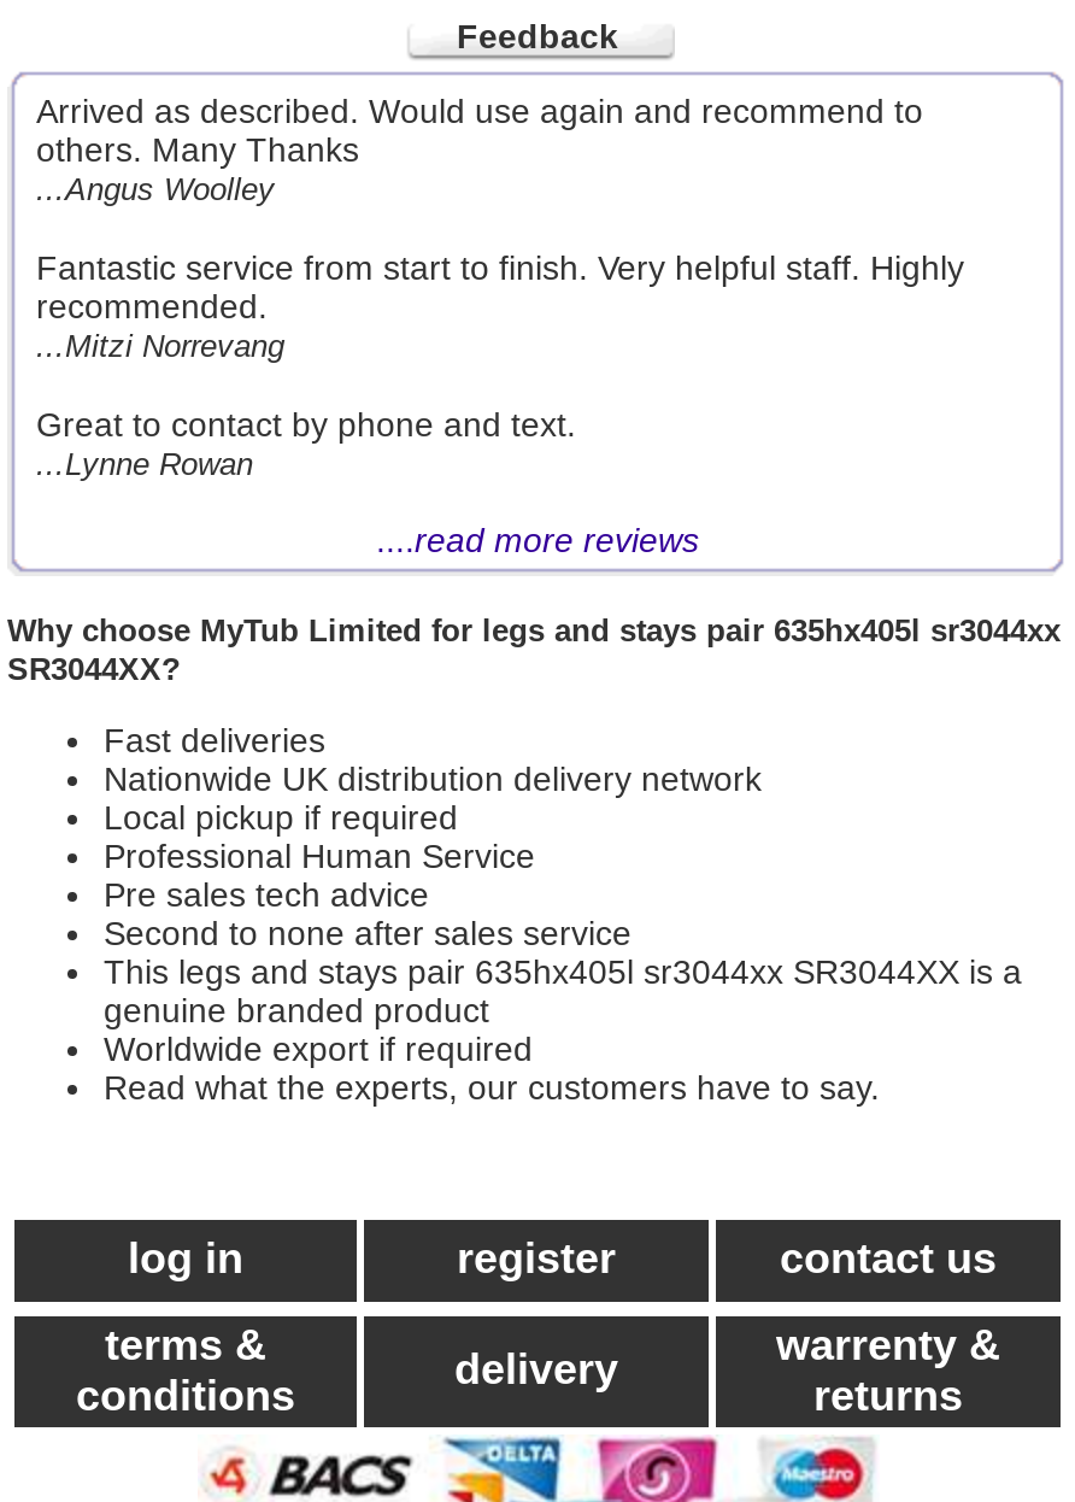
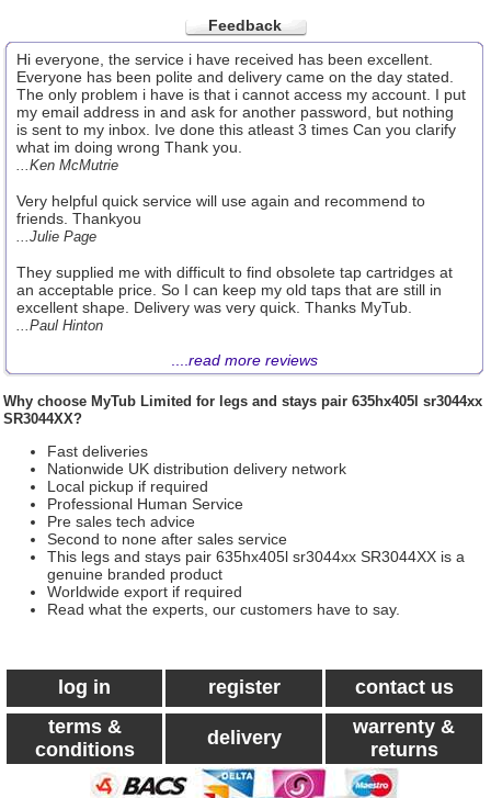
- Arrived as described. Would use again and recommend to
- others. Many Thanks
- ...Angus Woolley
+ Hi everyone, the service i have received has been excellent.
+ Everyone has been polite and delivery came on the day stated.
+ The only problem i have is that i cannot access my account. I put
+ my email address in and ask for another password, but nothing
+ is sent to my inbox. Ive done this atleast 3 times Can you clarify
+ what im doing wrong Thank you.
+ ...Ken McMutrie

- Fantastic service from start to finish. Very helpful staff. Highly
- recommended.
- ...Mitzi Norrevang
+ Very helpful quick service will use again and recommend to
+ friends. Thankyou
+ ...Julie Page

- Great to contact by phone and text.
- ...Lynne Rowan
+ They supplied me with difficult to find obsolete tap cartridges at
+ an acceptable price. So I can keep my old taps that are still in
+ excellent shape. Delivery was very quick. Thanks MyTub.
+ ...Paul Hinton
